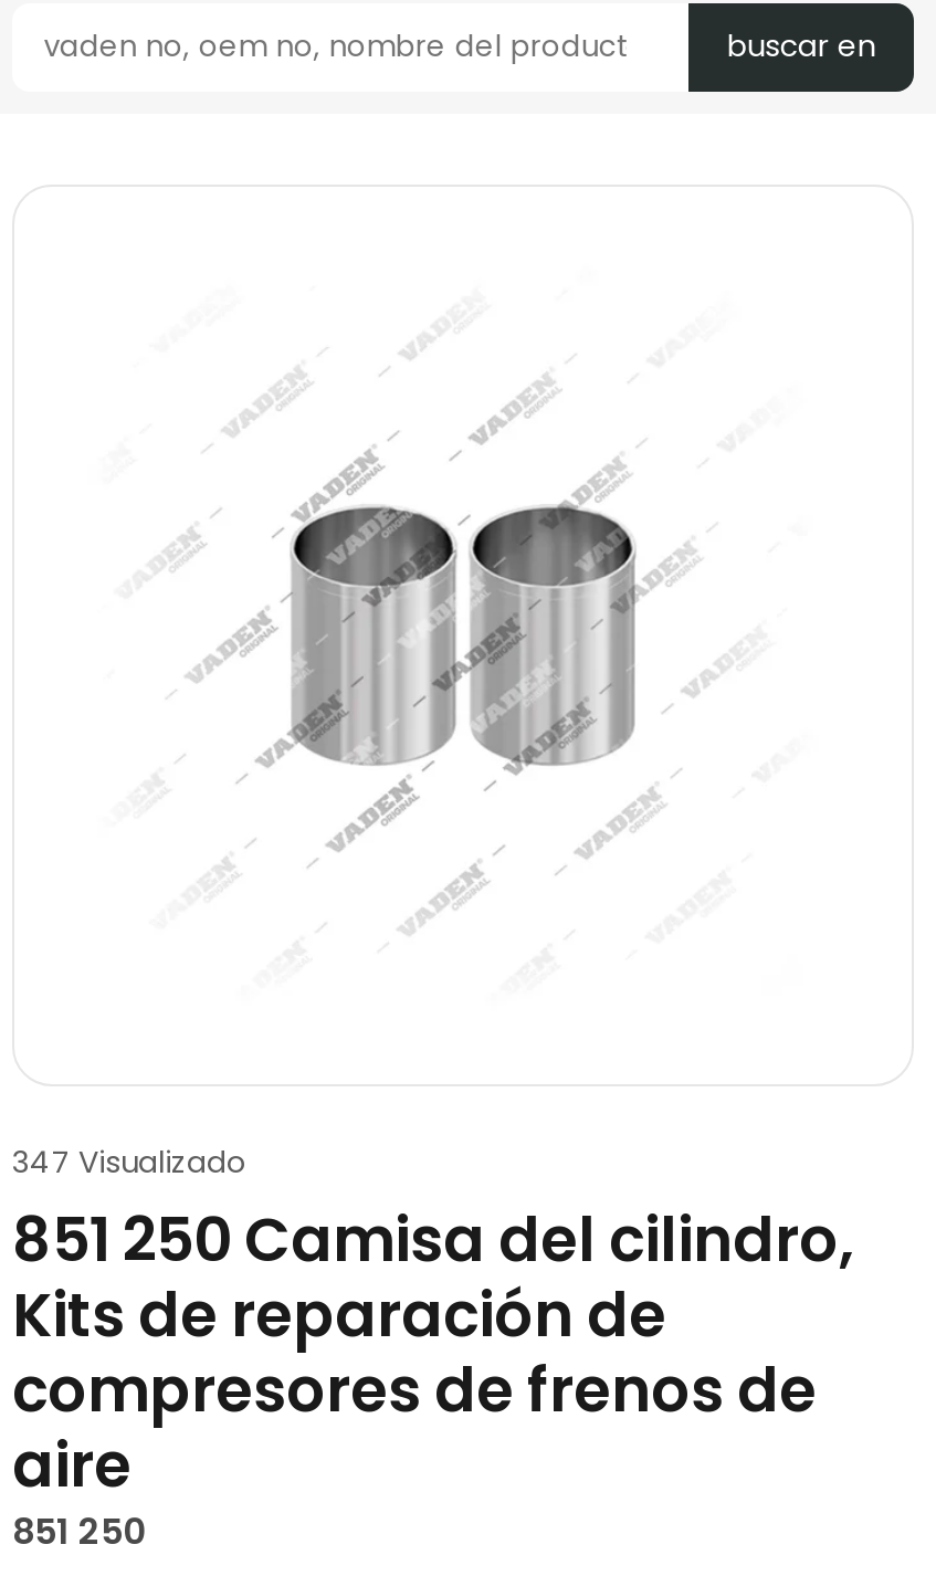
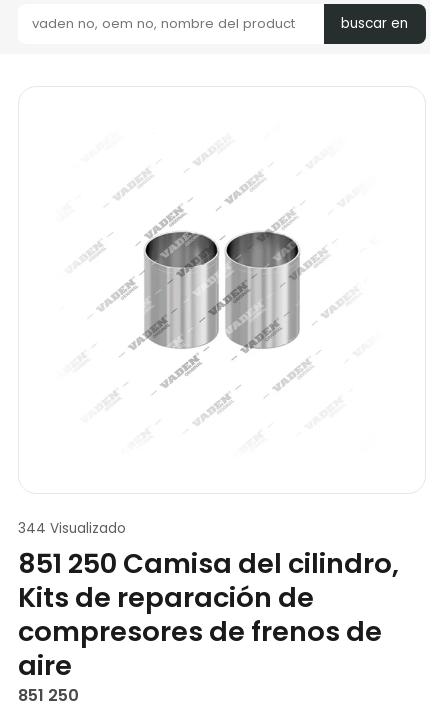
- 347 Visualizado
+ 344 Visualizado
